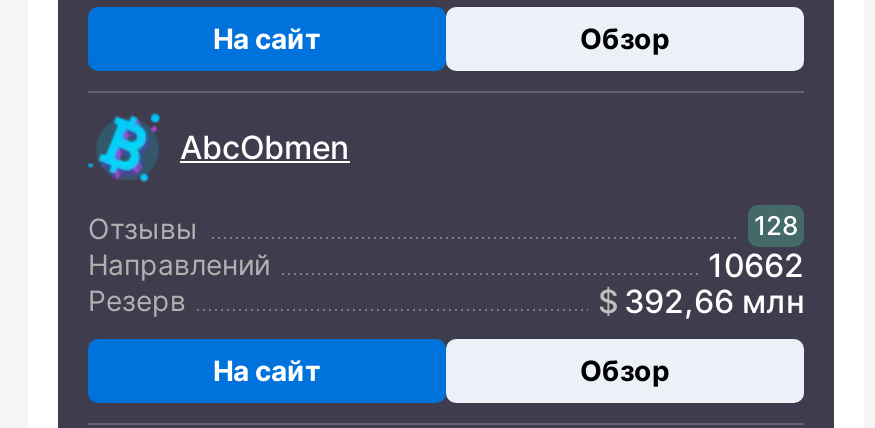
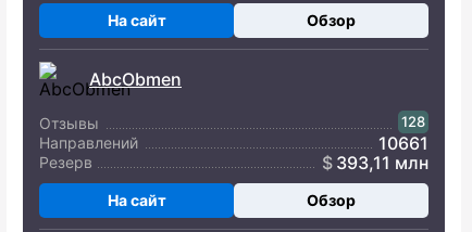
- [image]
+ [image]

- 10662
+ 10661

- 392,66 млн
+ 393,11 млн
